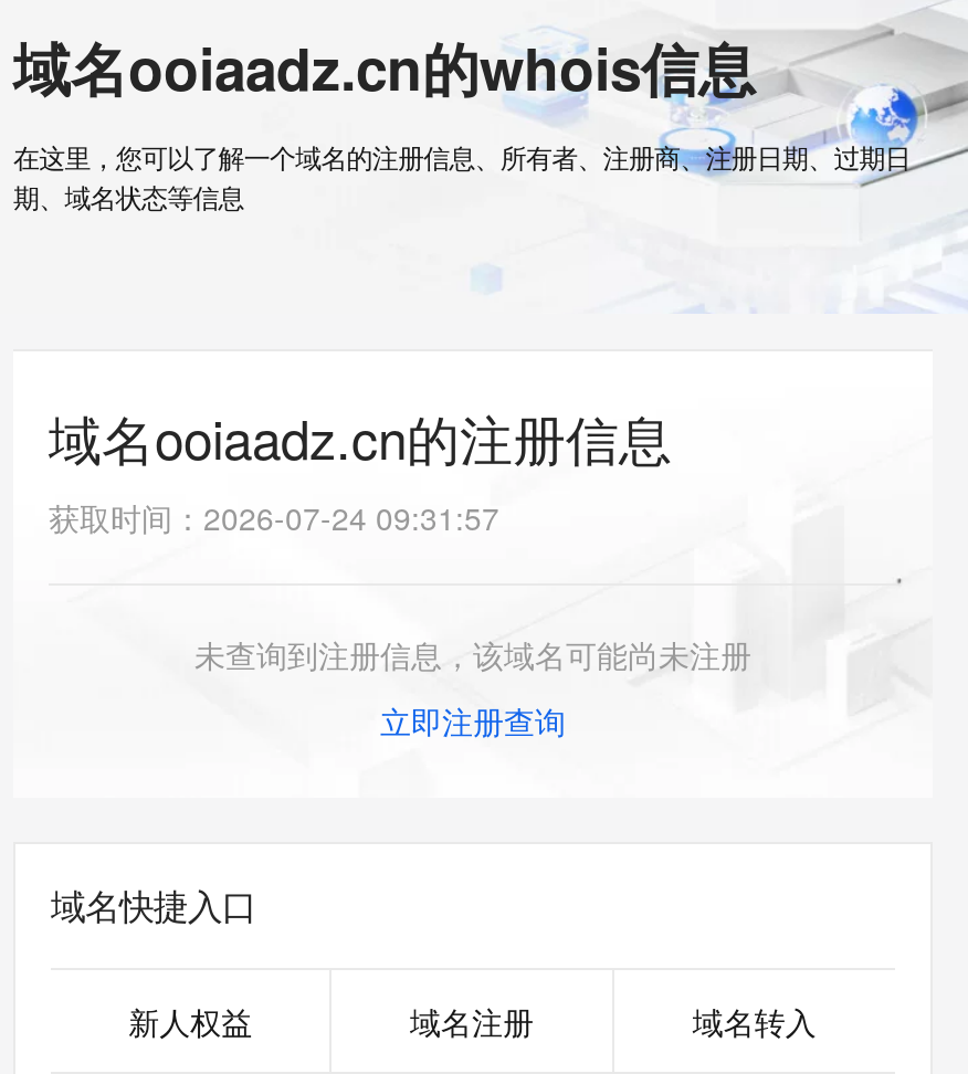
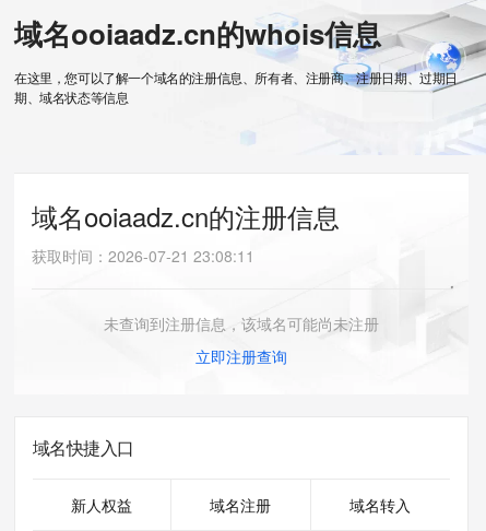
- 获取时间：2026-07-24 09:31:57
+ 获取时间：2026-07-21 23:08:11
